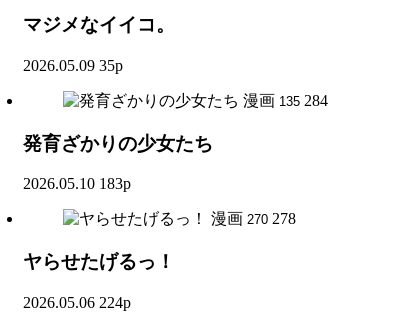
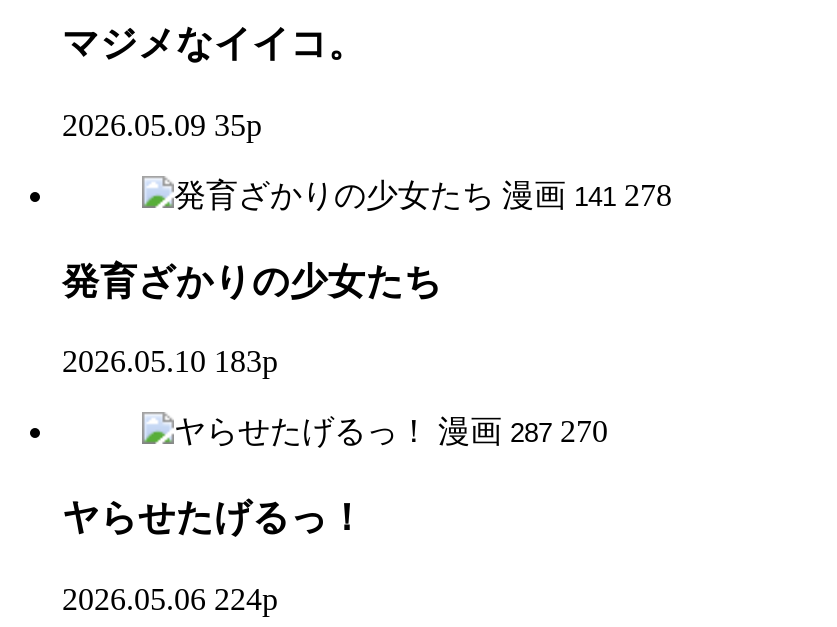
- 漫画 135 284
+ 漫画 141 278

- 漫画 270 278
+ 漫画 287 270
